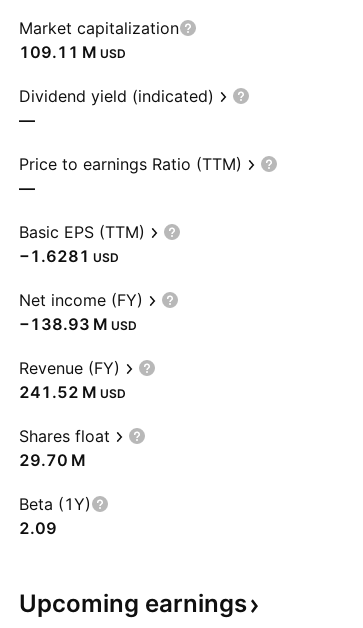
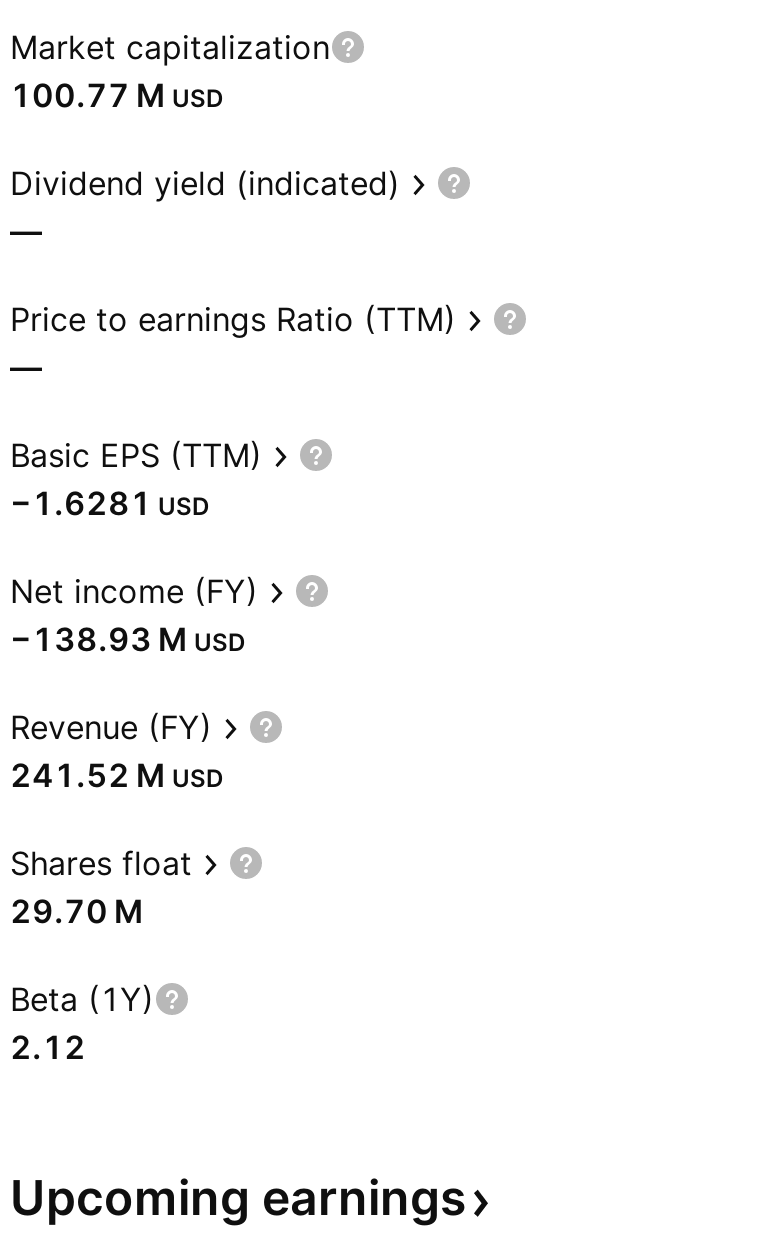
- 109.11 M USD
+ 100.77 M USD

- 2.09
+ 2.12
